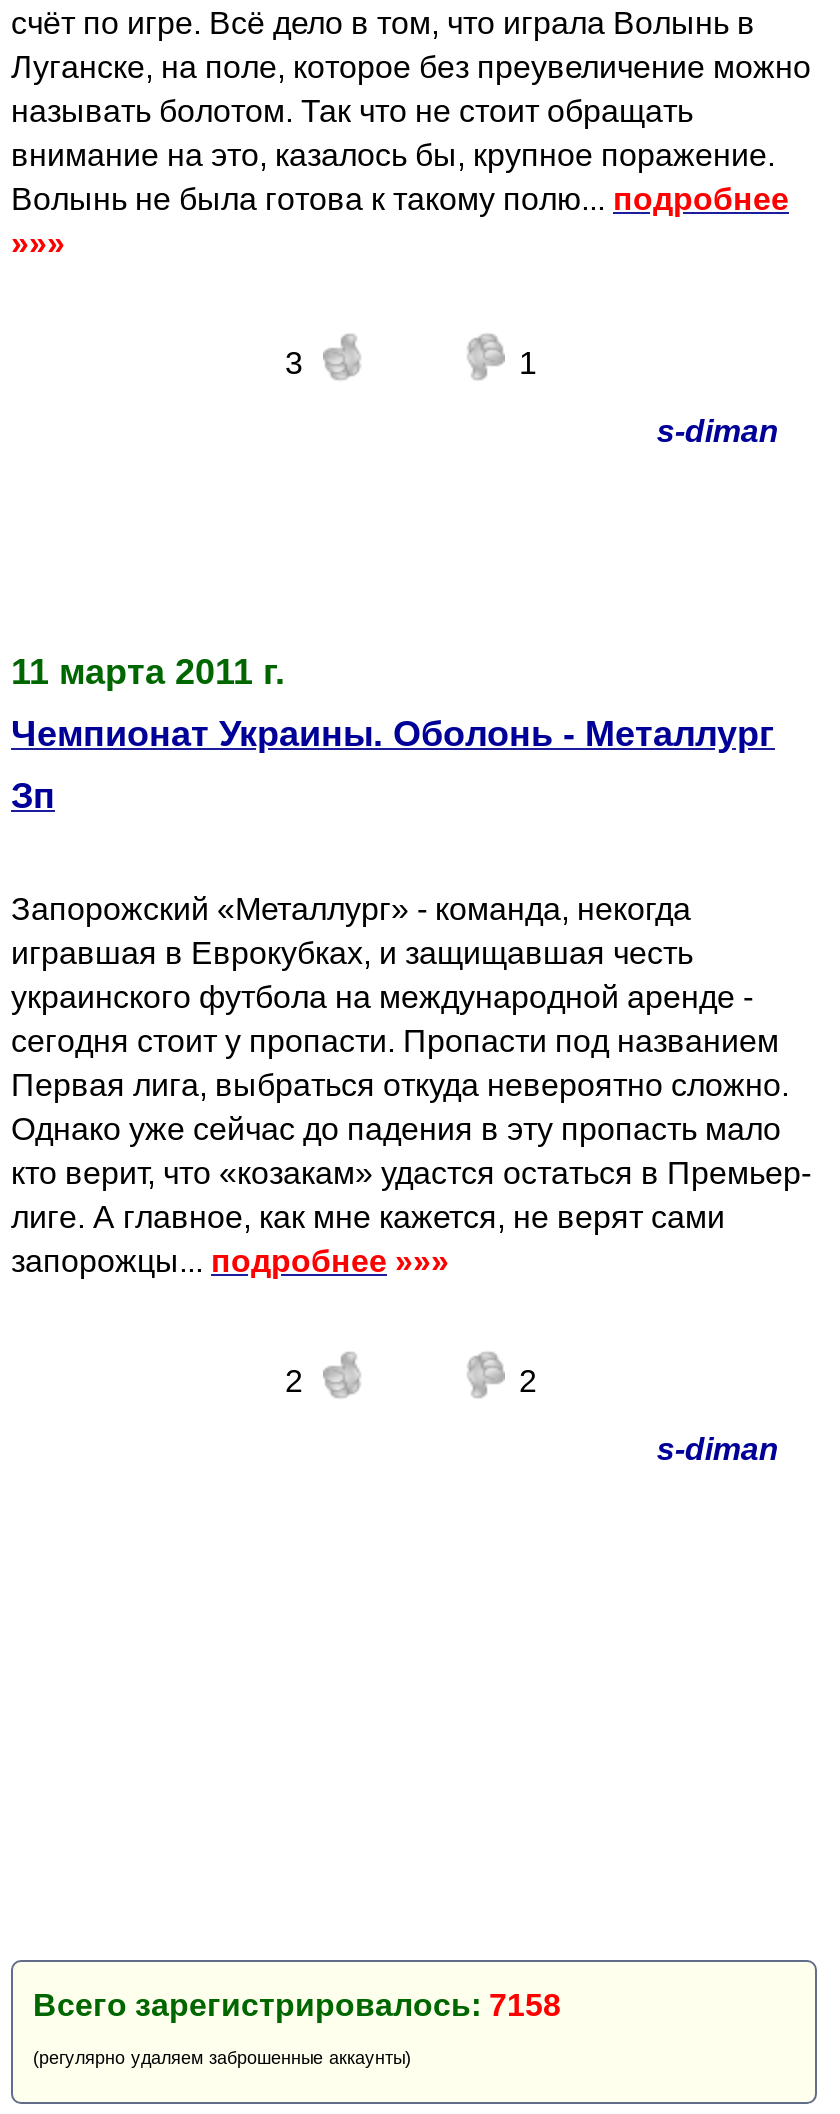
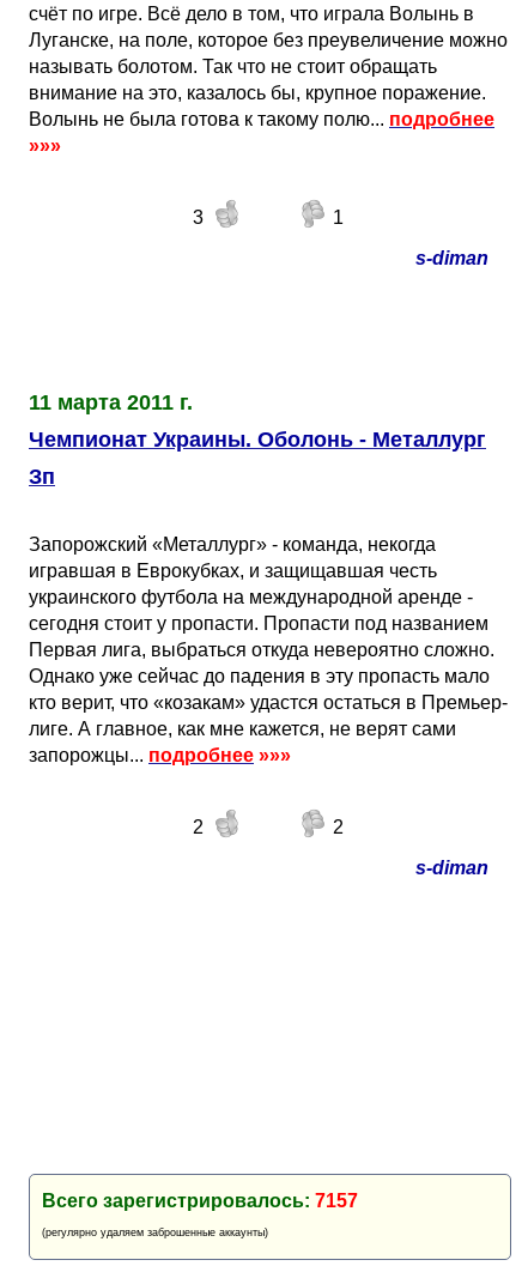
- Всего зарегистрировалось: 7158
+ Всего зарегистрировалось: 7157
